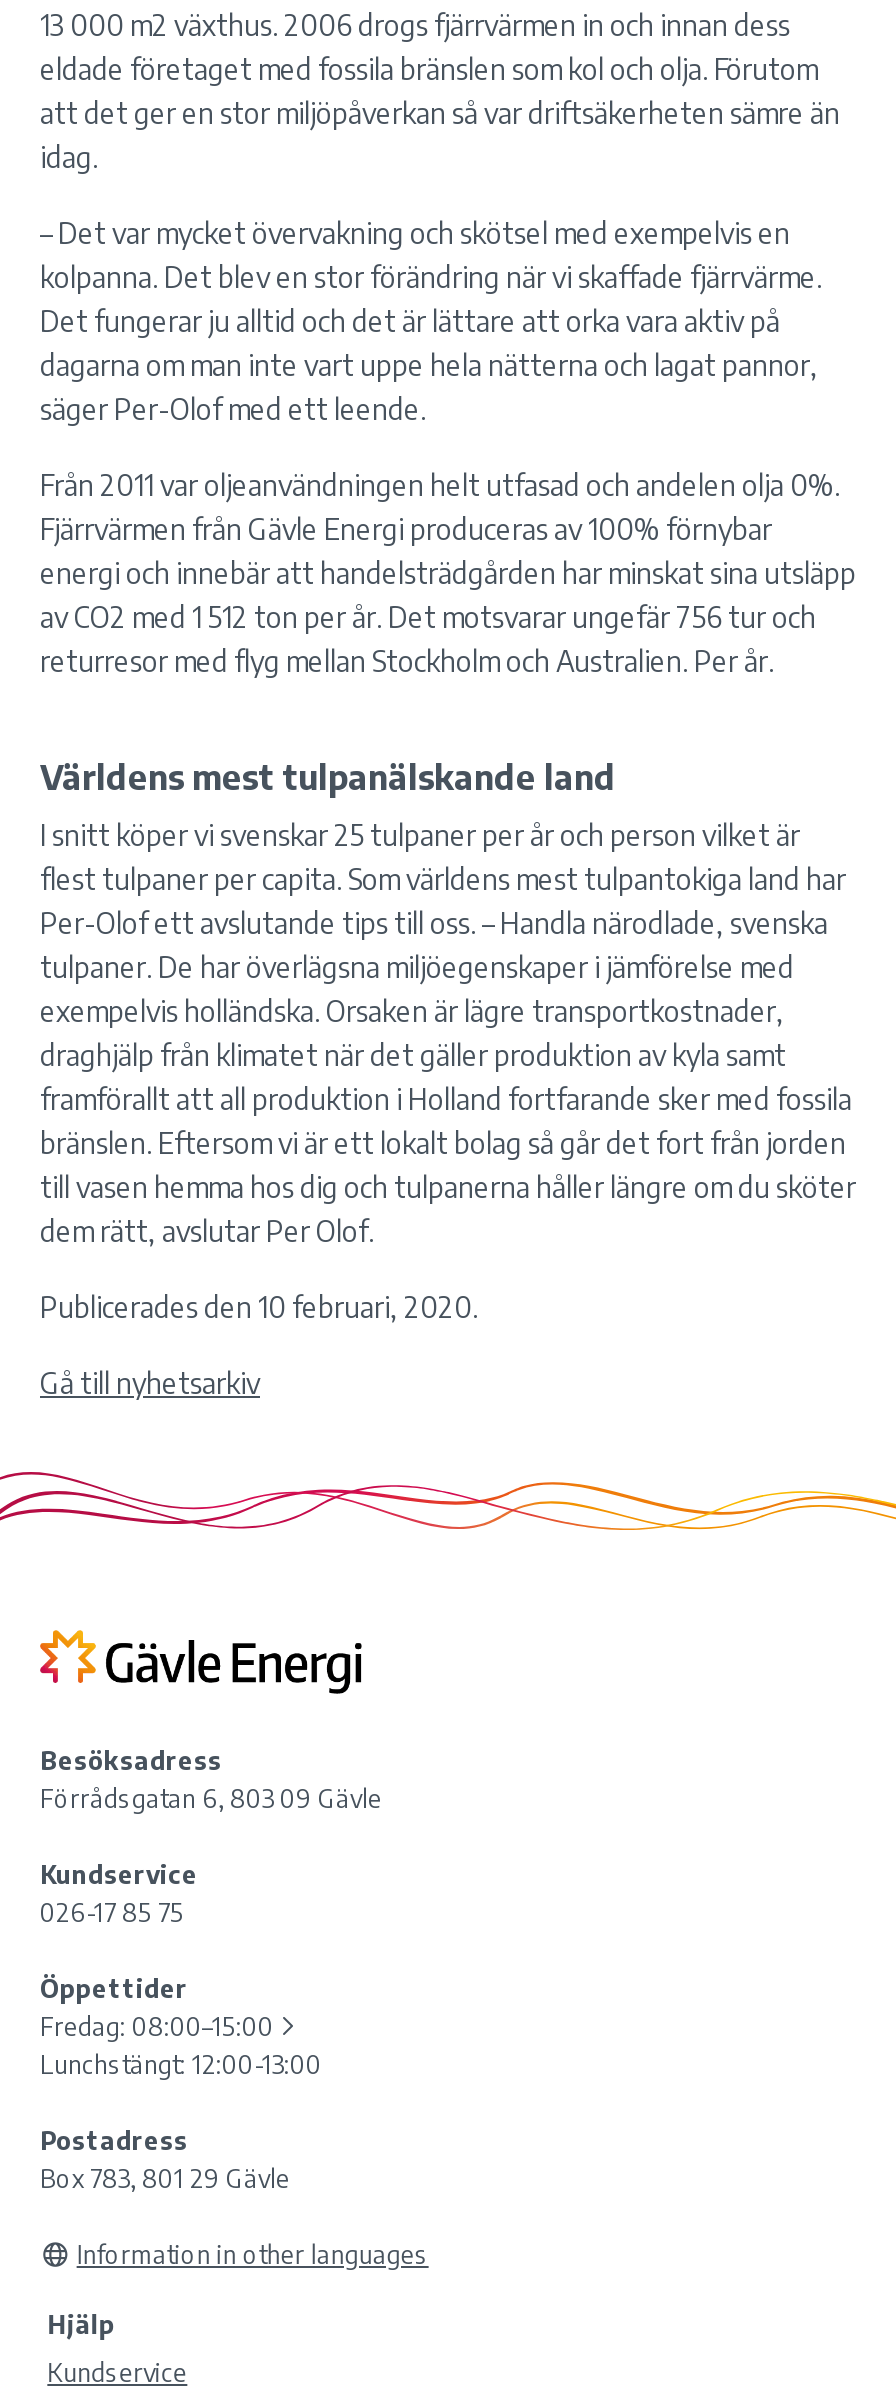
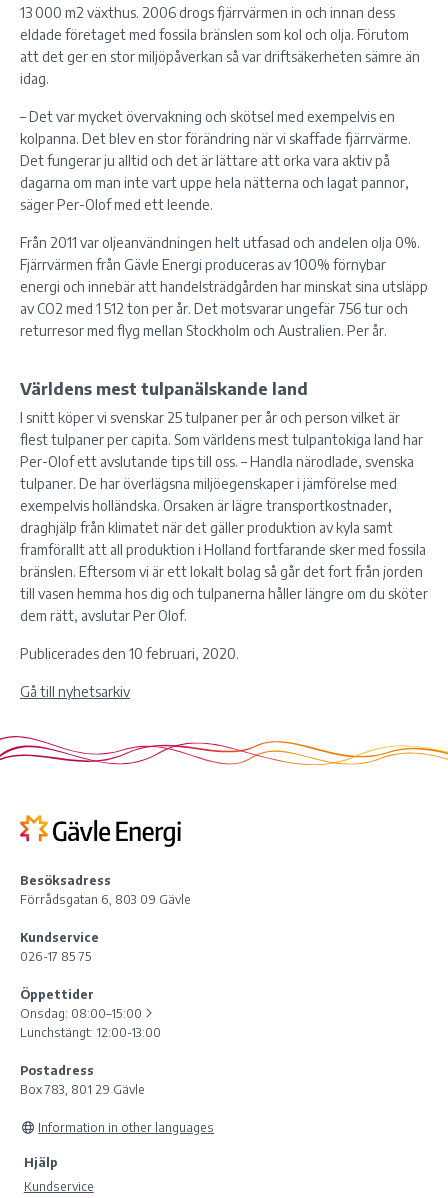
- Fredag: 08:00–15:00
+ Onsdag: 08:00–15:00
